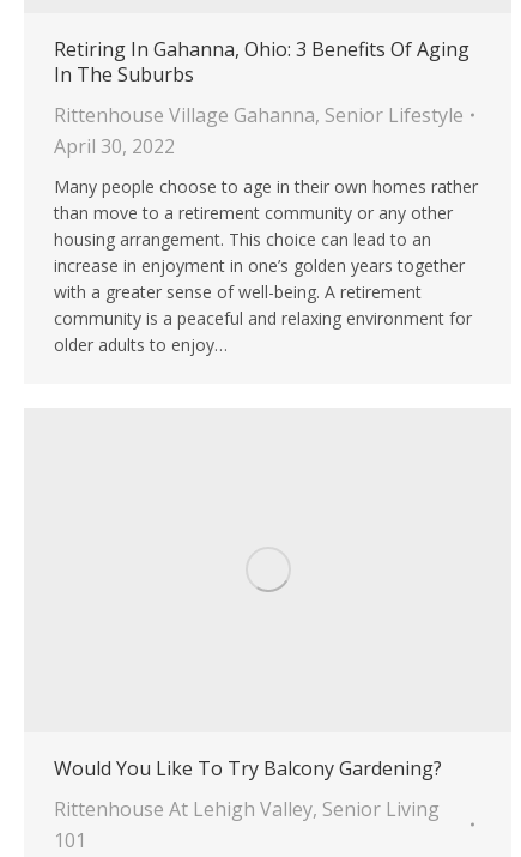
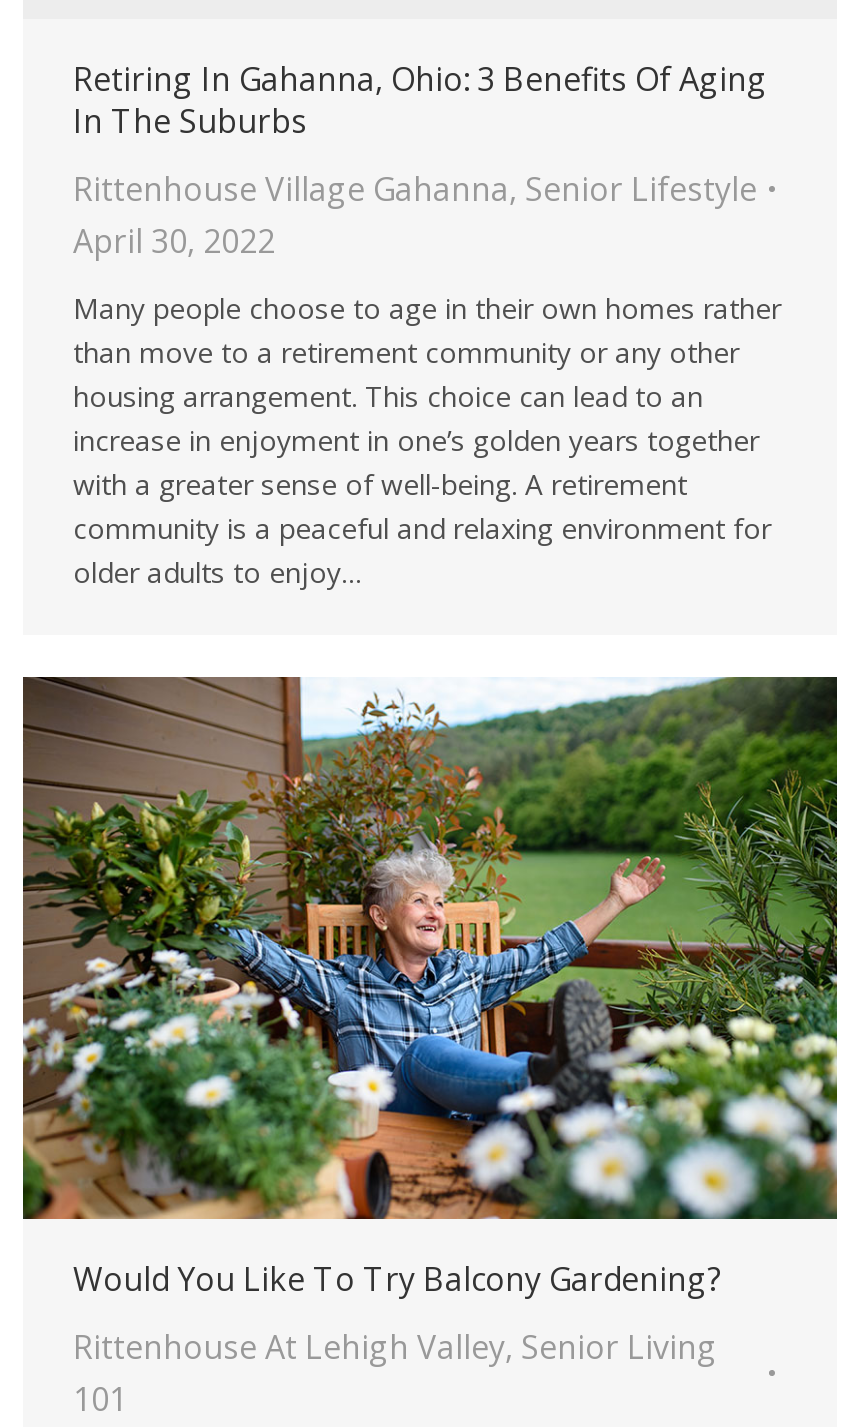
+ [image]
